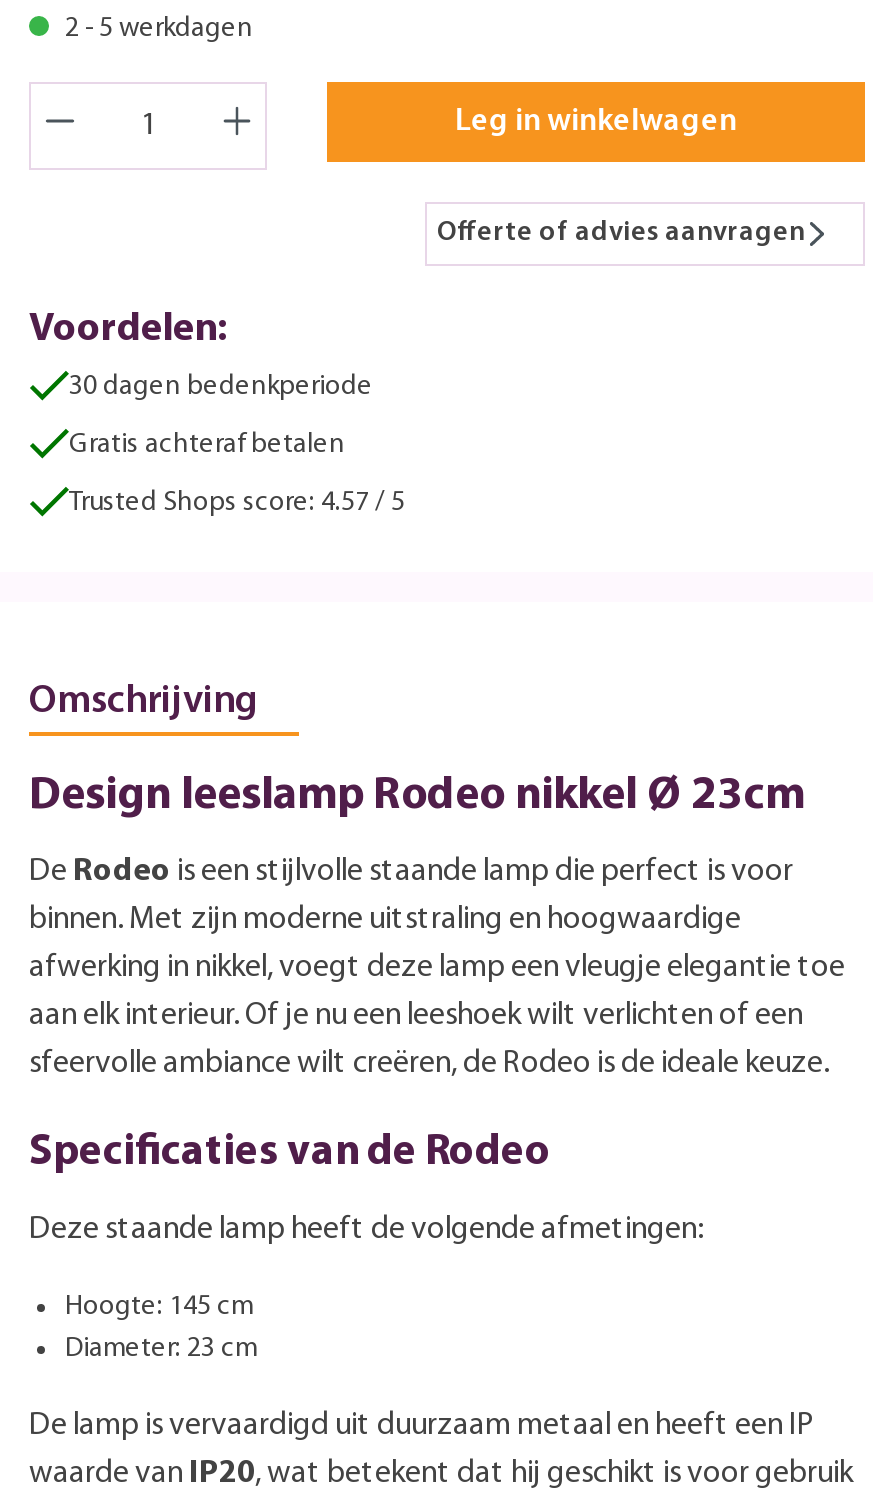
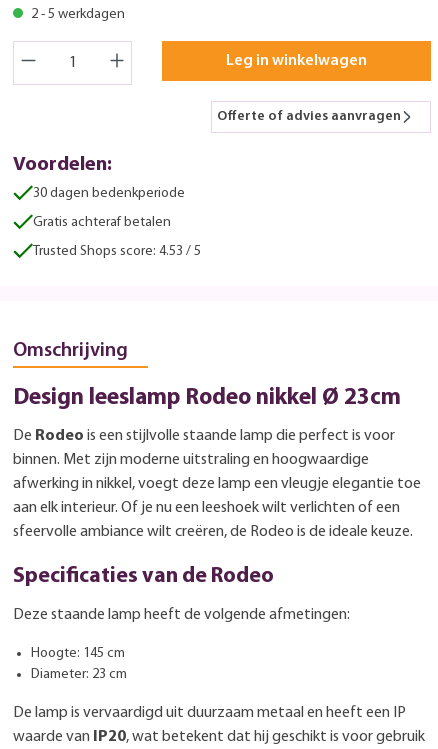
- Trusted Shops score: 4.57 / 5
+ Trusted Shops score: 4.53 / 5
